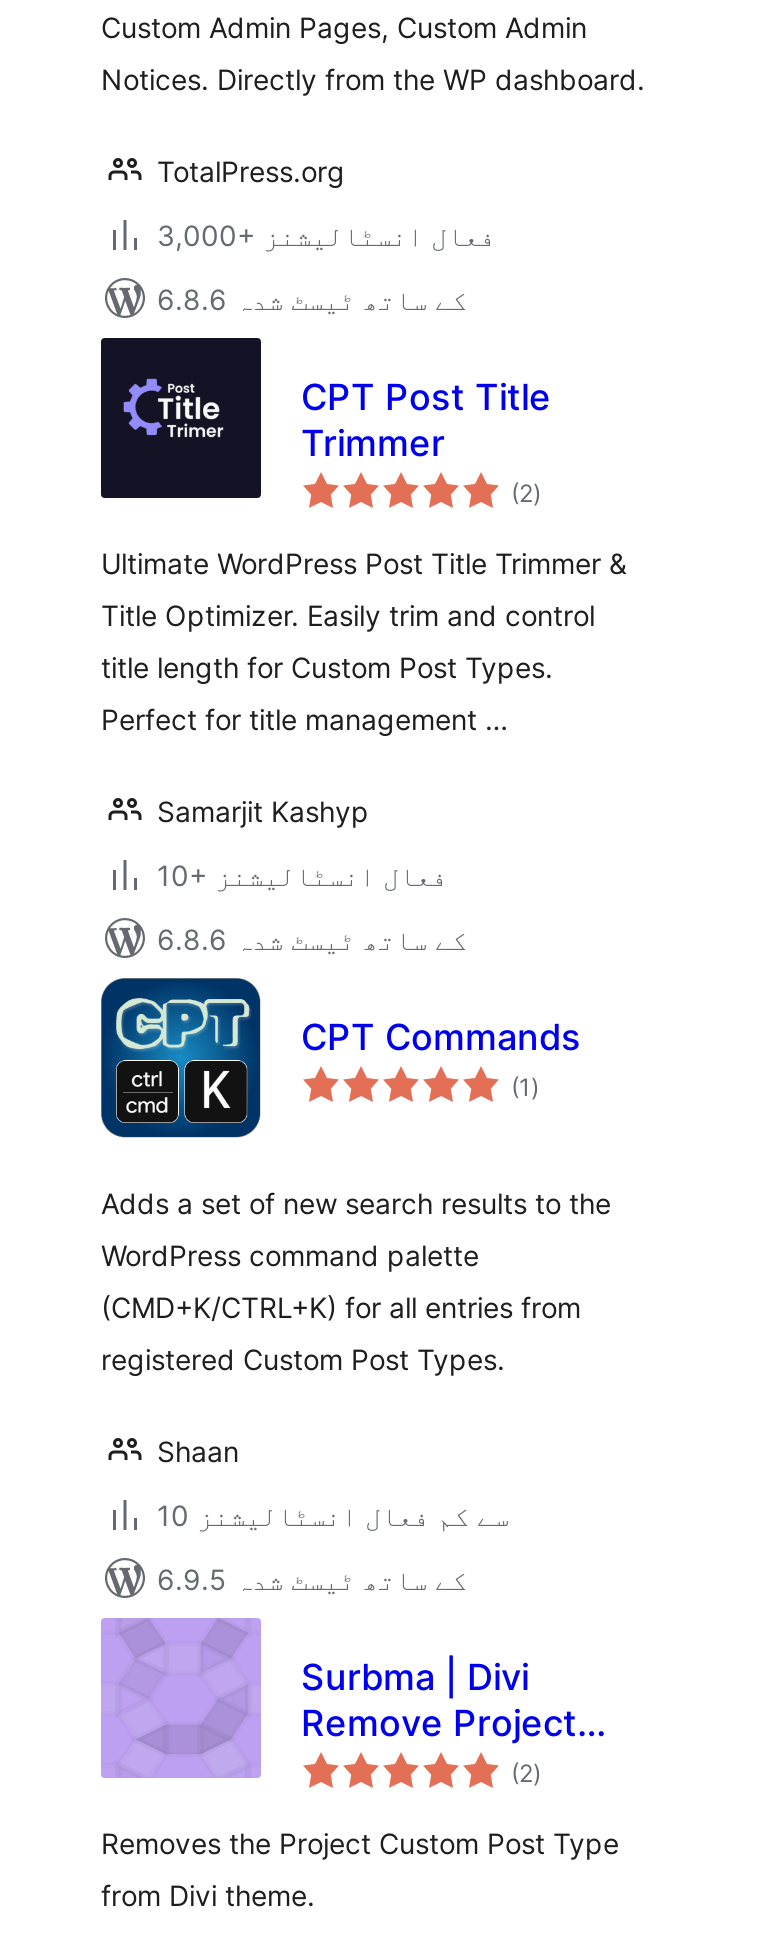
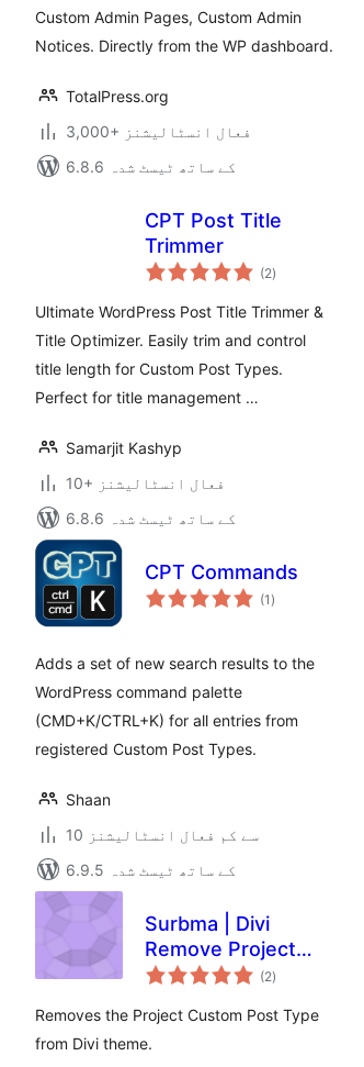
- [image]
